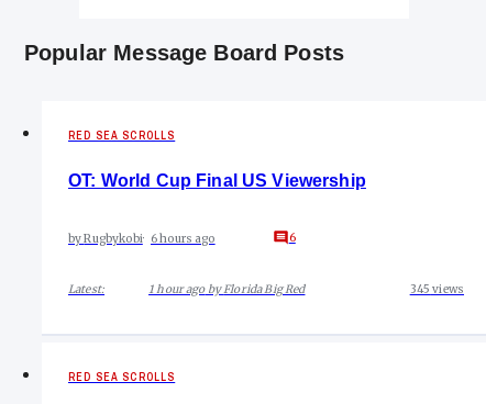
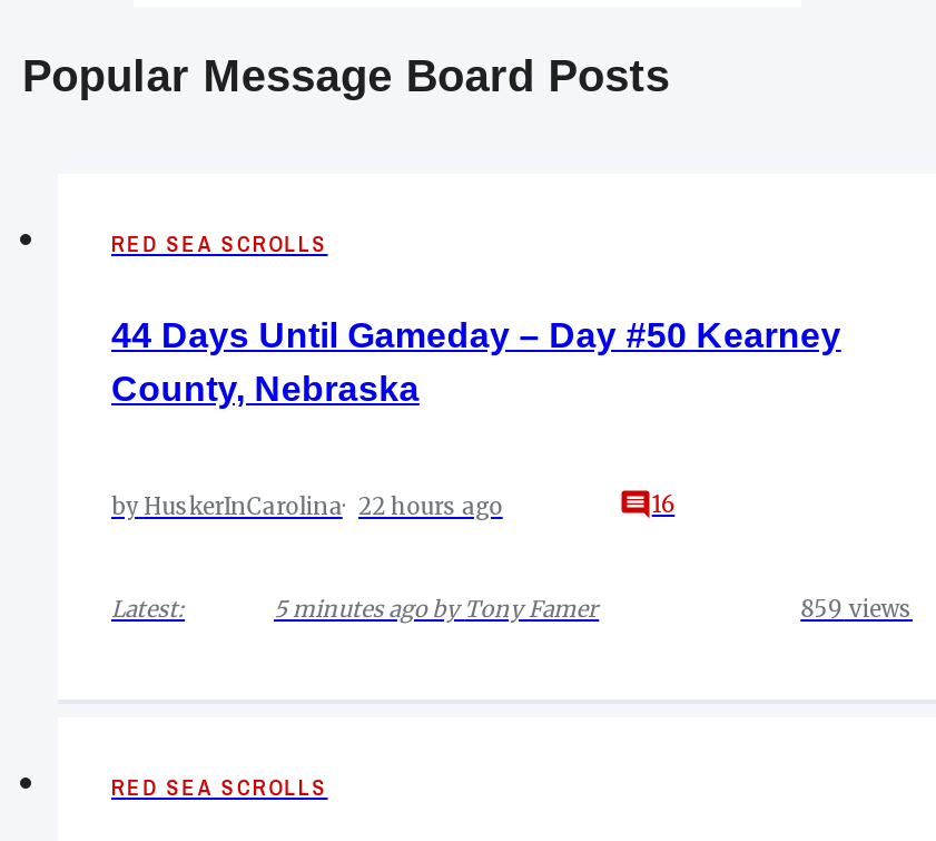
- OT: World Cup Final US Viewership
+ 44 Days Until Gameday – Day #50 Kearney
+ County, Nebraska

- by Rugbykobi 6 hours ago
- 6
+ by HuskerInCarolina 22 hours ago
+ 16

- 1 hour ago by Florida Big Red
- 345 views
+ 5 minutes ago by Tony Famer
+ 859 views
